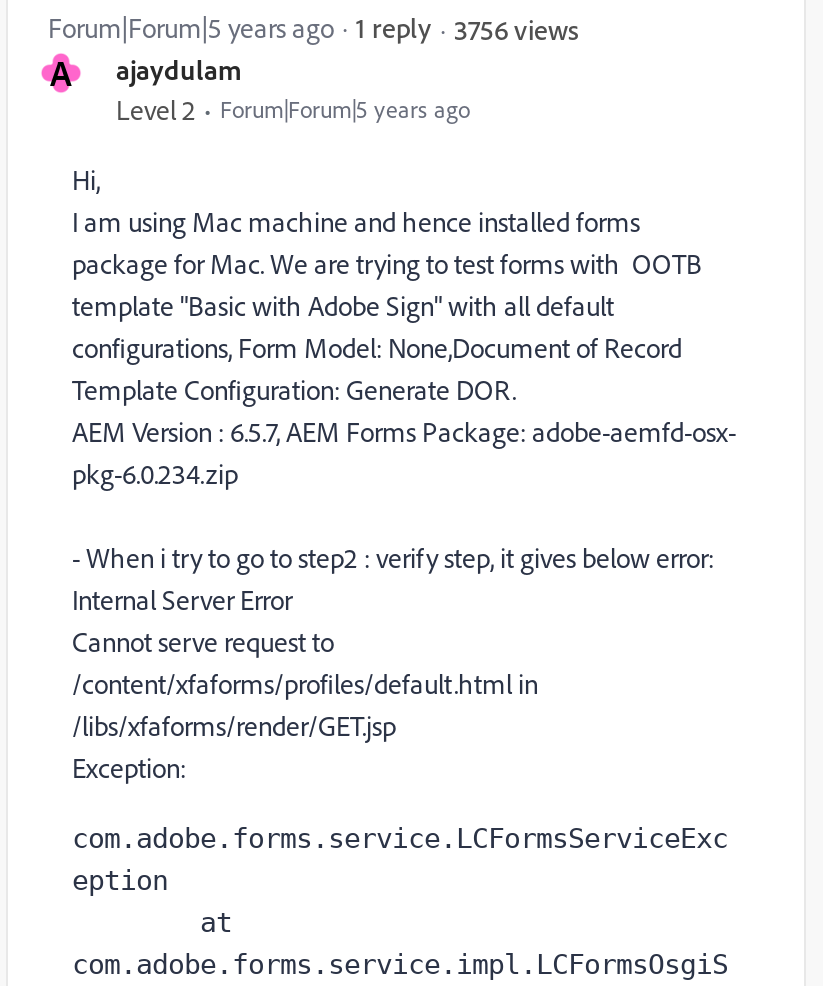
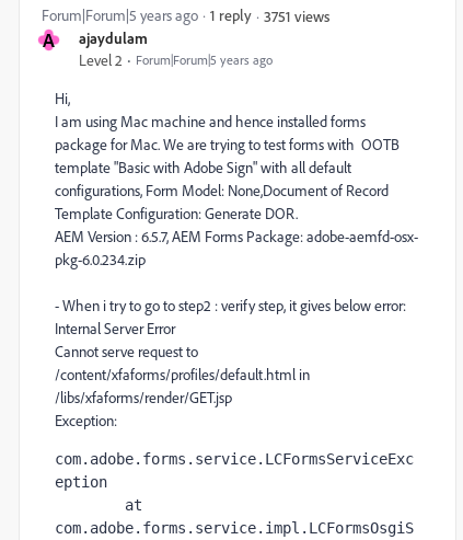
- 3756 views
+ 3751 views
